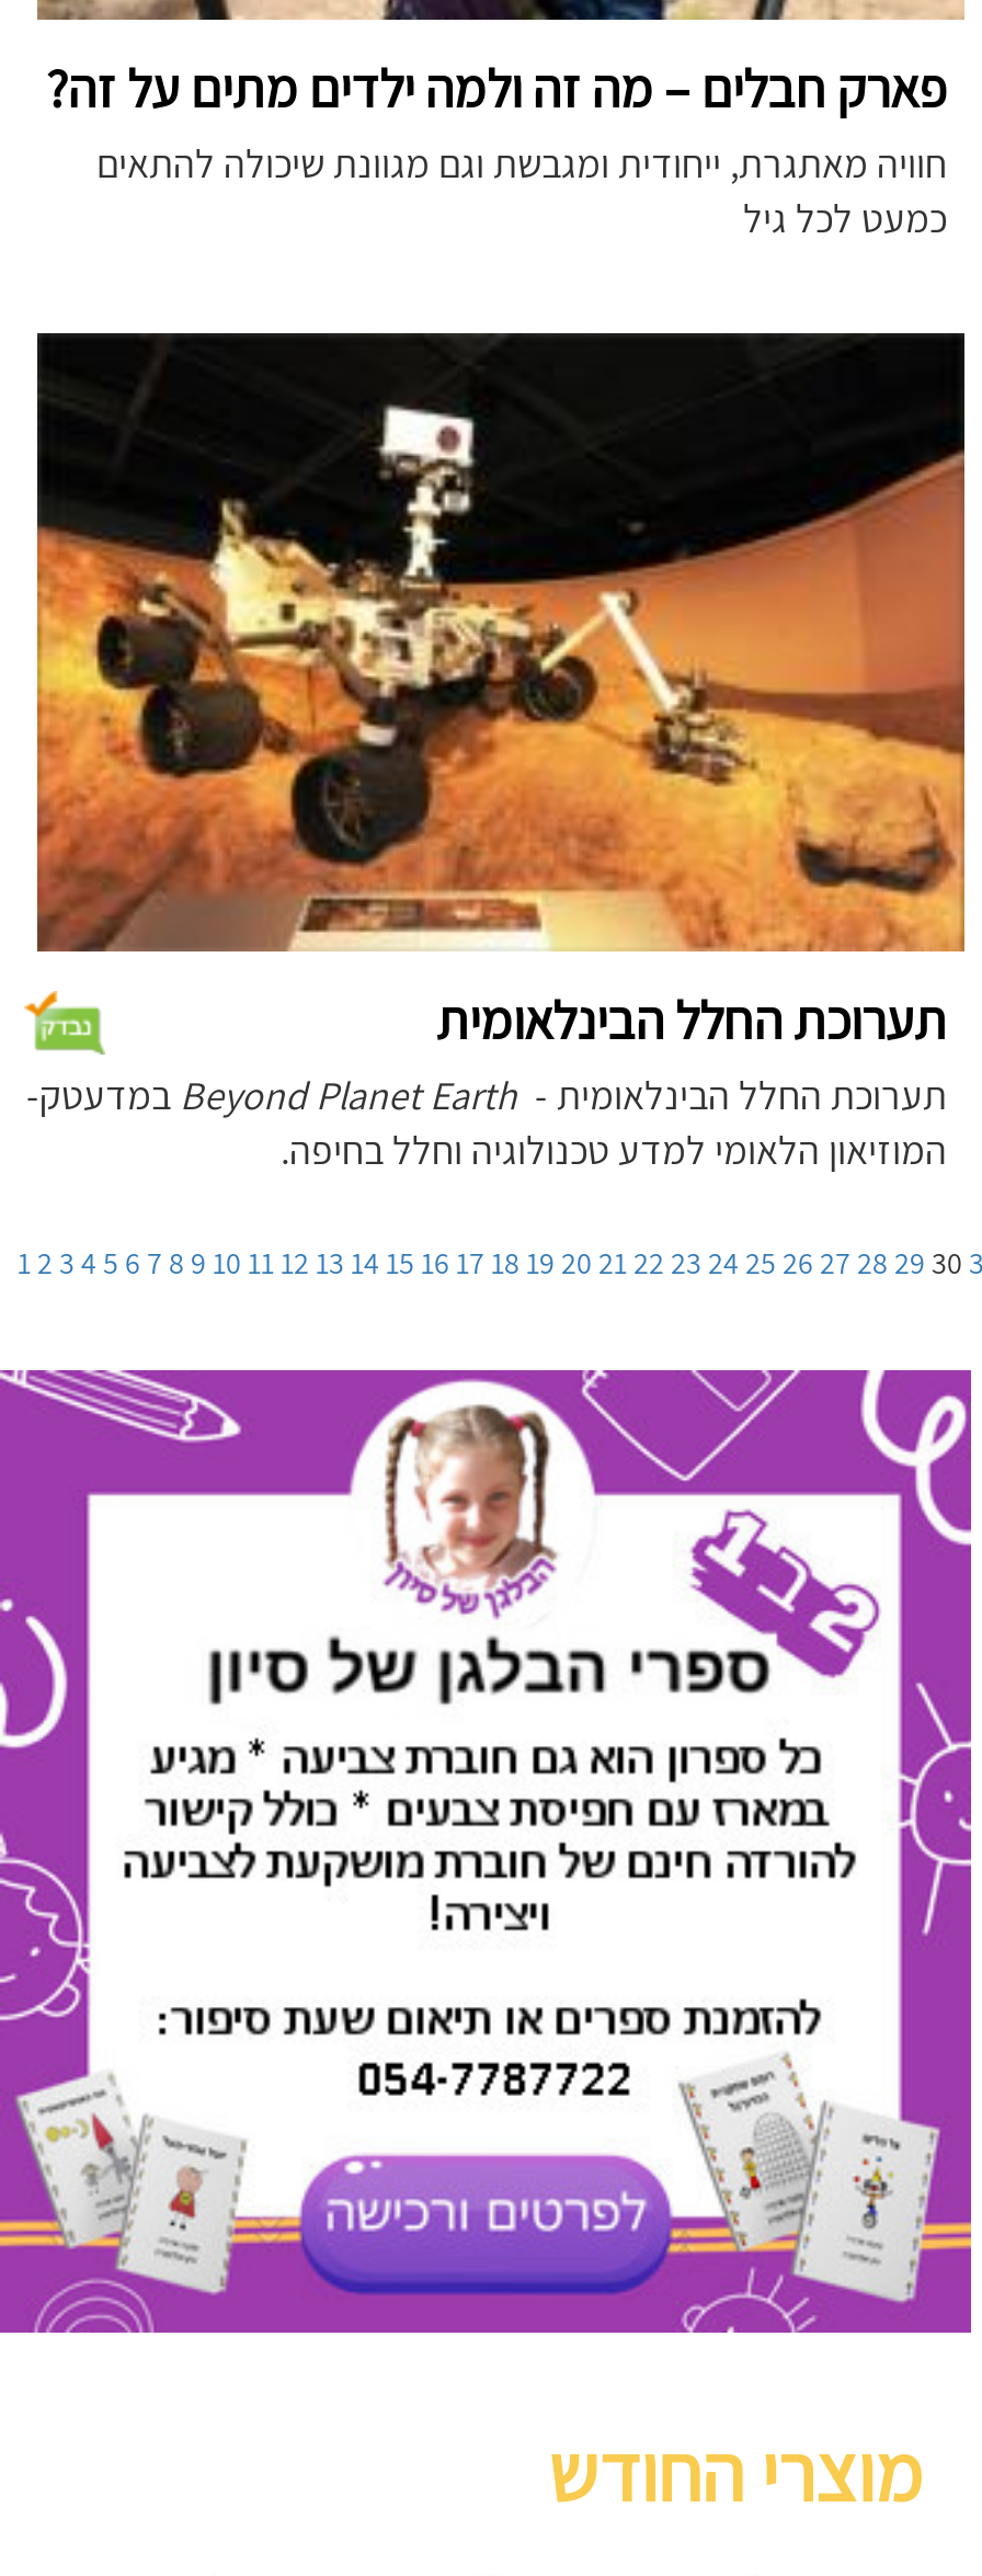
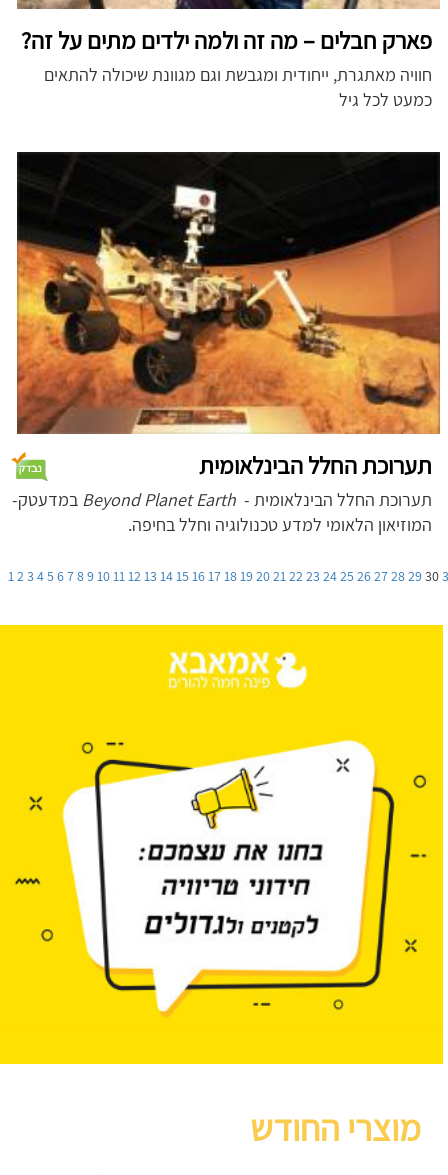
- [image]
+ [image]
